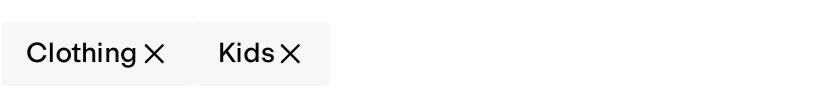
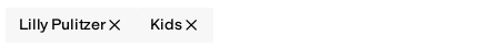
- Clothing
+ Lilly Pulitzer
